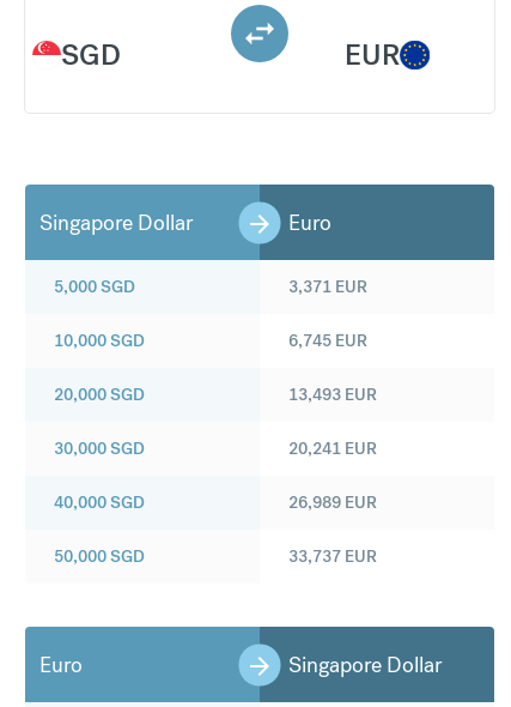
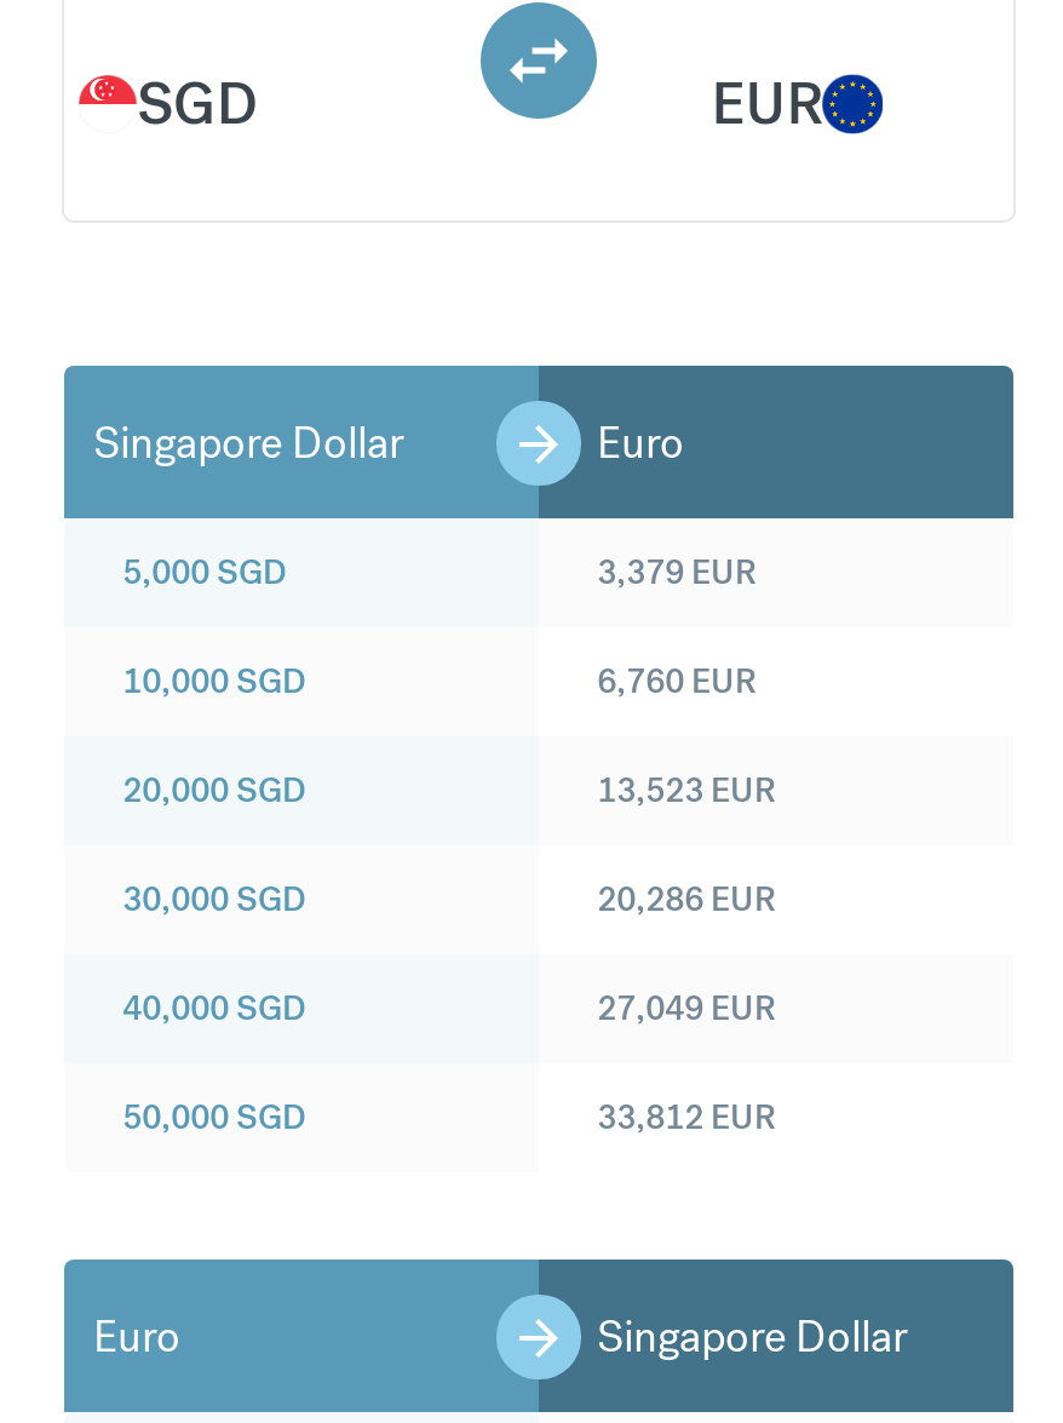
- 3,371 EUR
+ 3,379 EUR

- 6,745 EUR
+ 6,760 EUR

- 13,493 EUR
+ 13,523 EUR

- 20,241 EUR
+ 20,286 EUR

- 26,989 EUR
+ 27,049 EUR

- 33,737 EUR
+ 33,812 EUR
